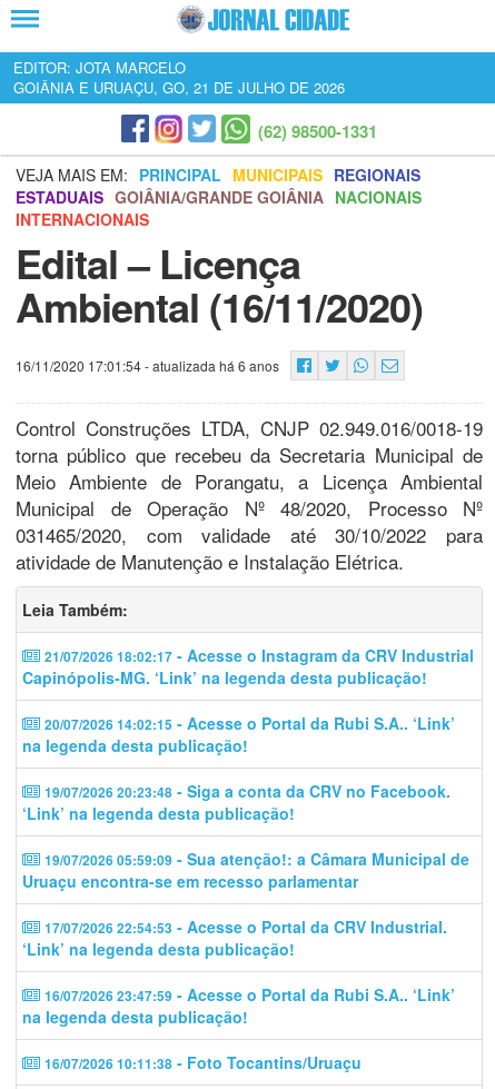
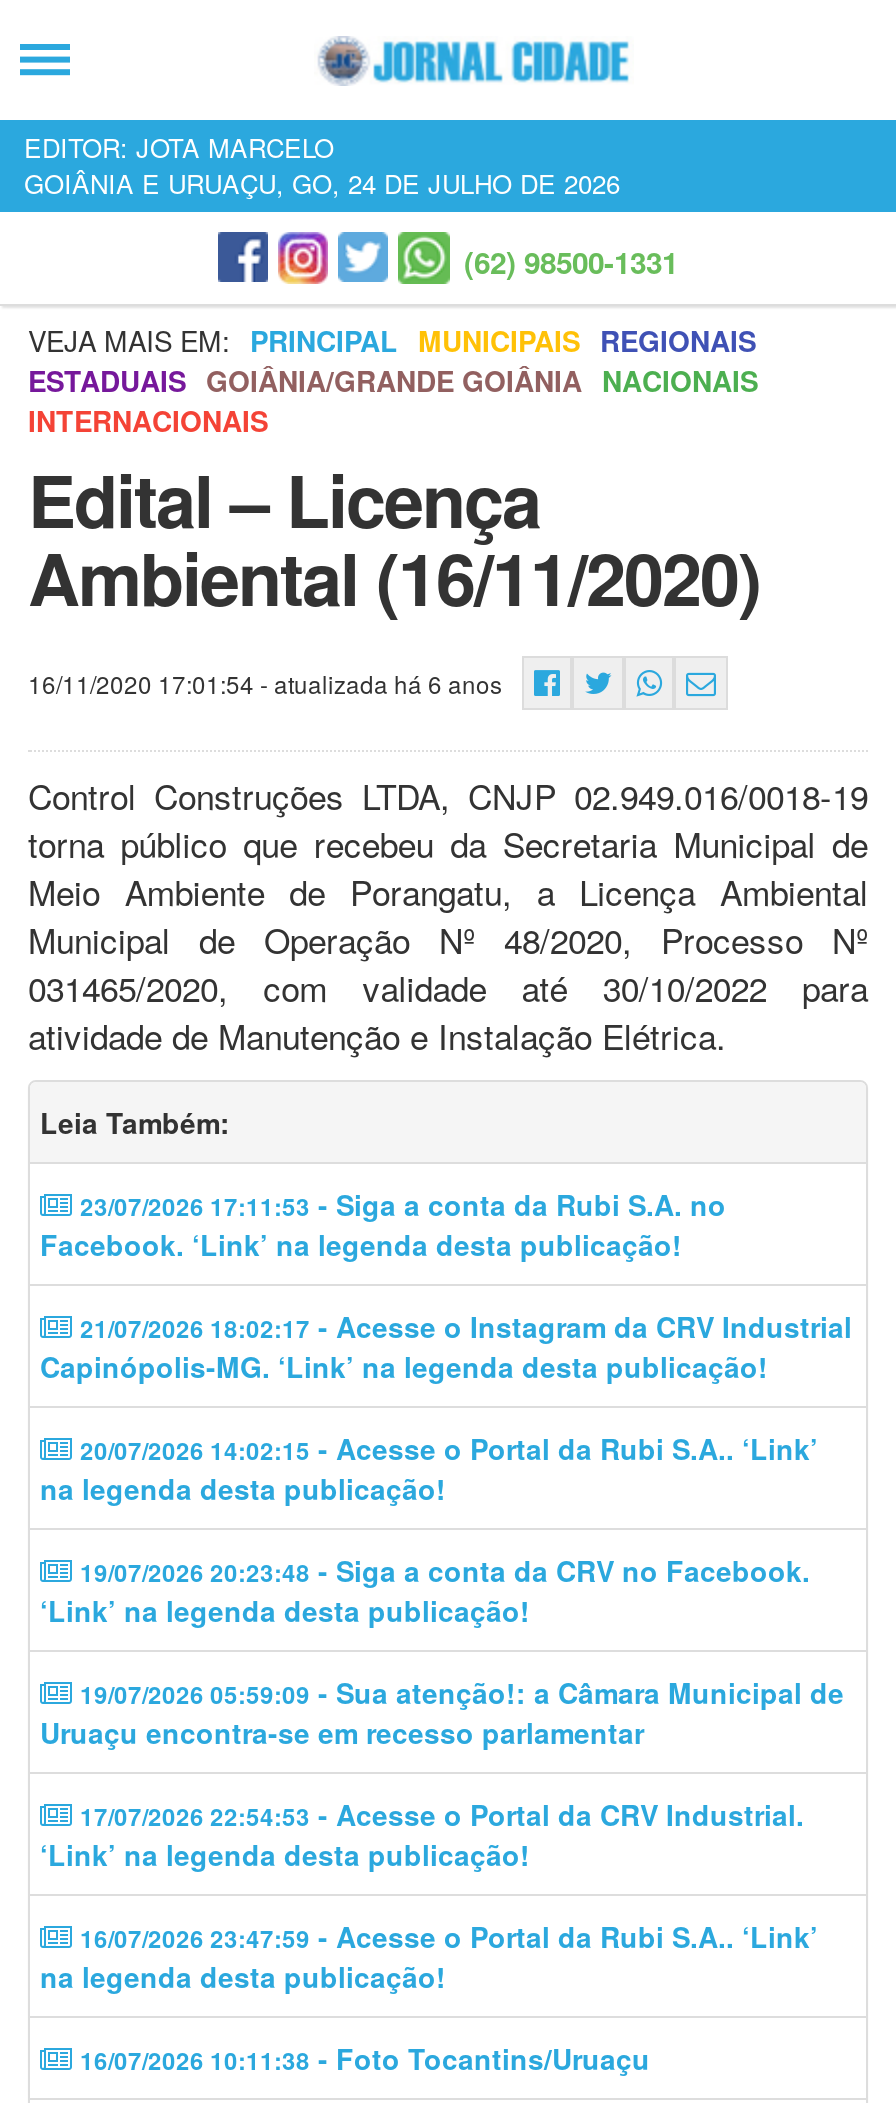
- GOIÂNIA E URUAÇU, GO, 21 DE JULHO DE 2026
+ GOIÂNIA E URUAÇU, GO, 24 DE JULHO DE 2026

+ 23/07/2026 17:11:53 - Siga a conta da Rubi S.A. no
+ Facebook. ‘Link’ na legenda desta publicação!
